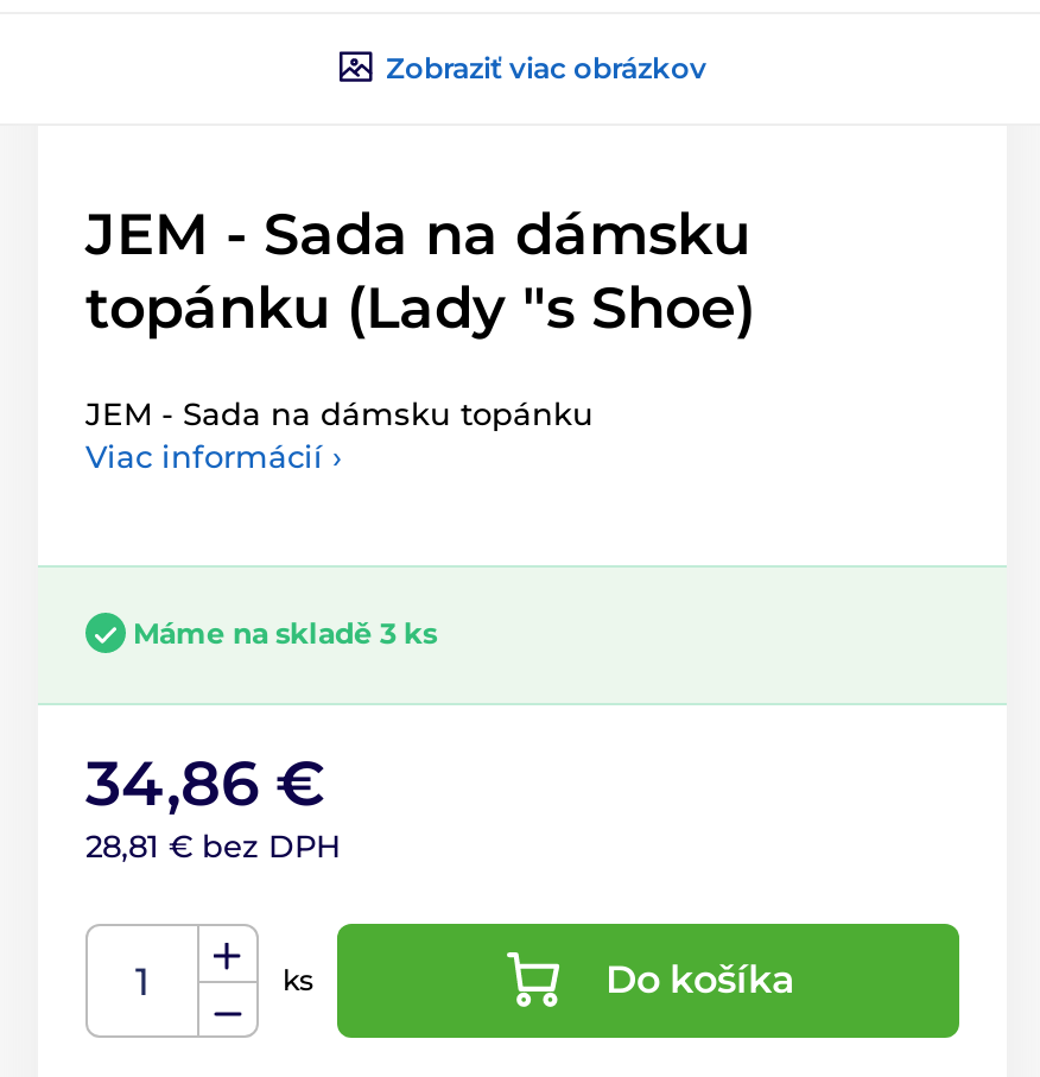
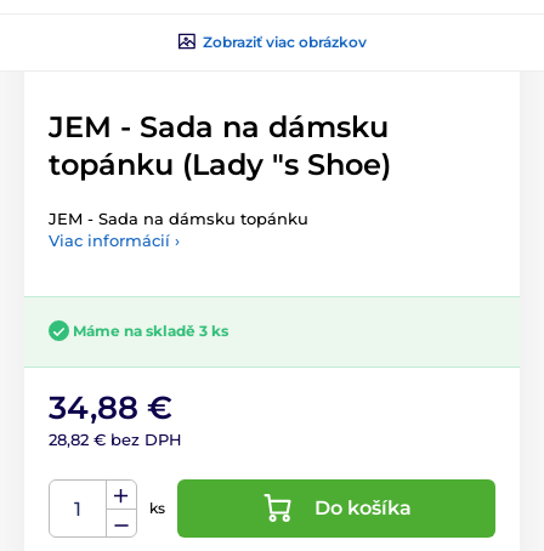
- 34,86 €
+ 34,88 €

- 28,81 € bez DPH
+ 28,82 € bez DPH
